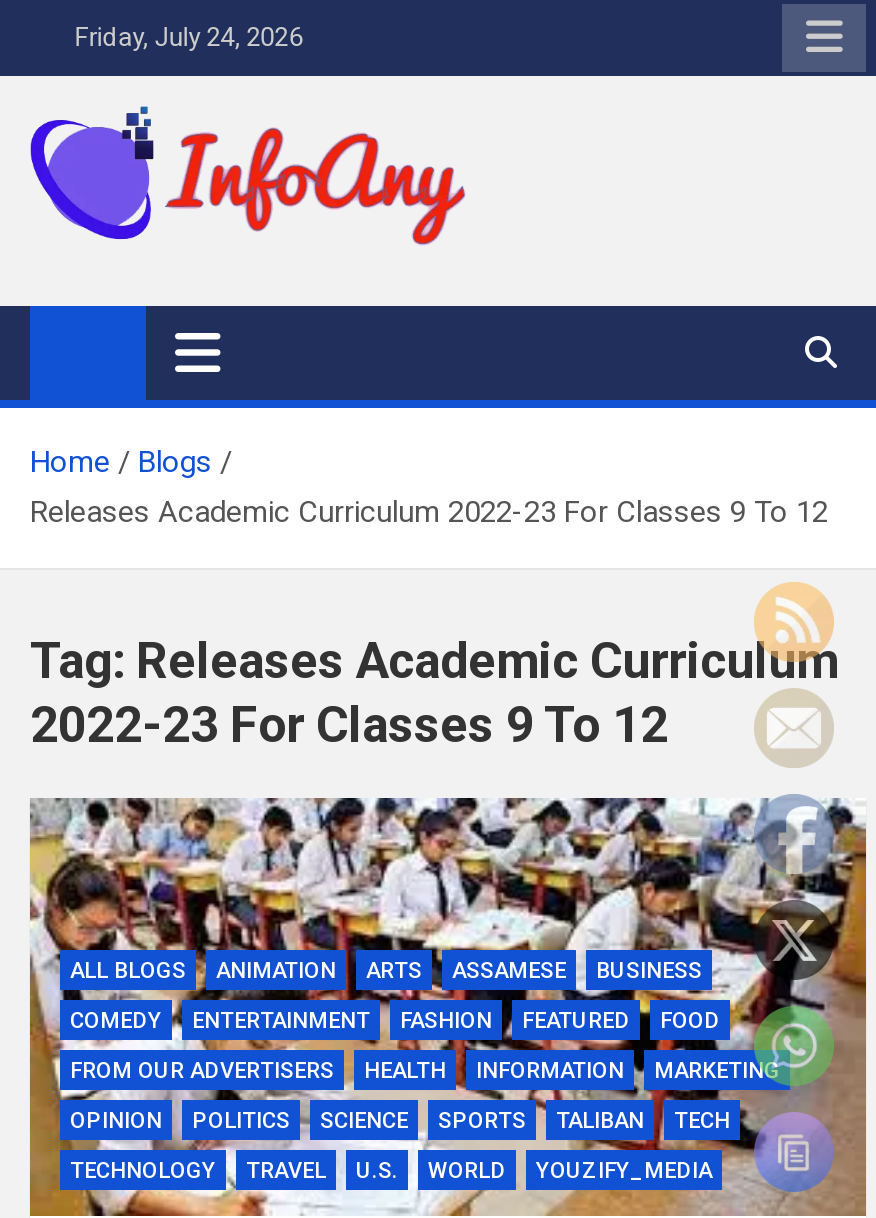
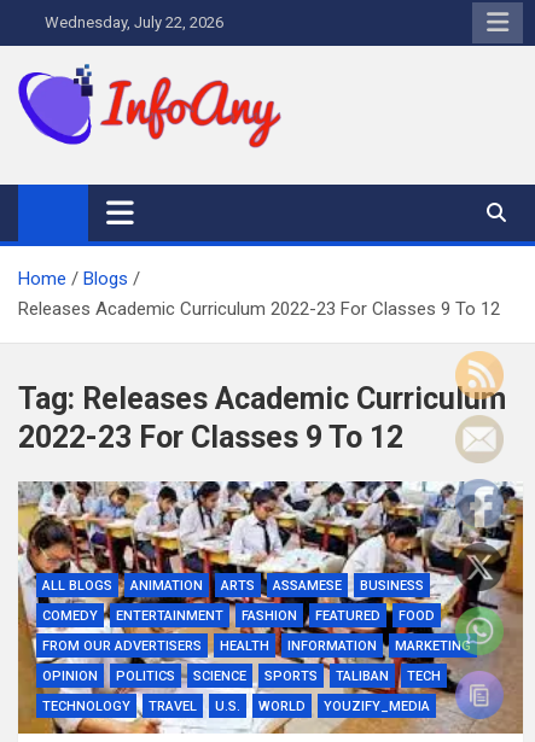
- Friday, July 24, 2026
+ Wednesday, July 22, 2026
